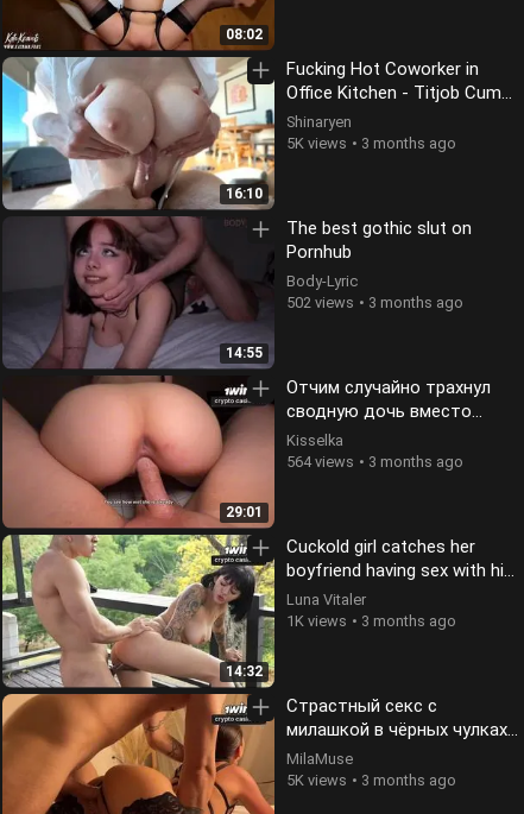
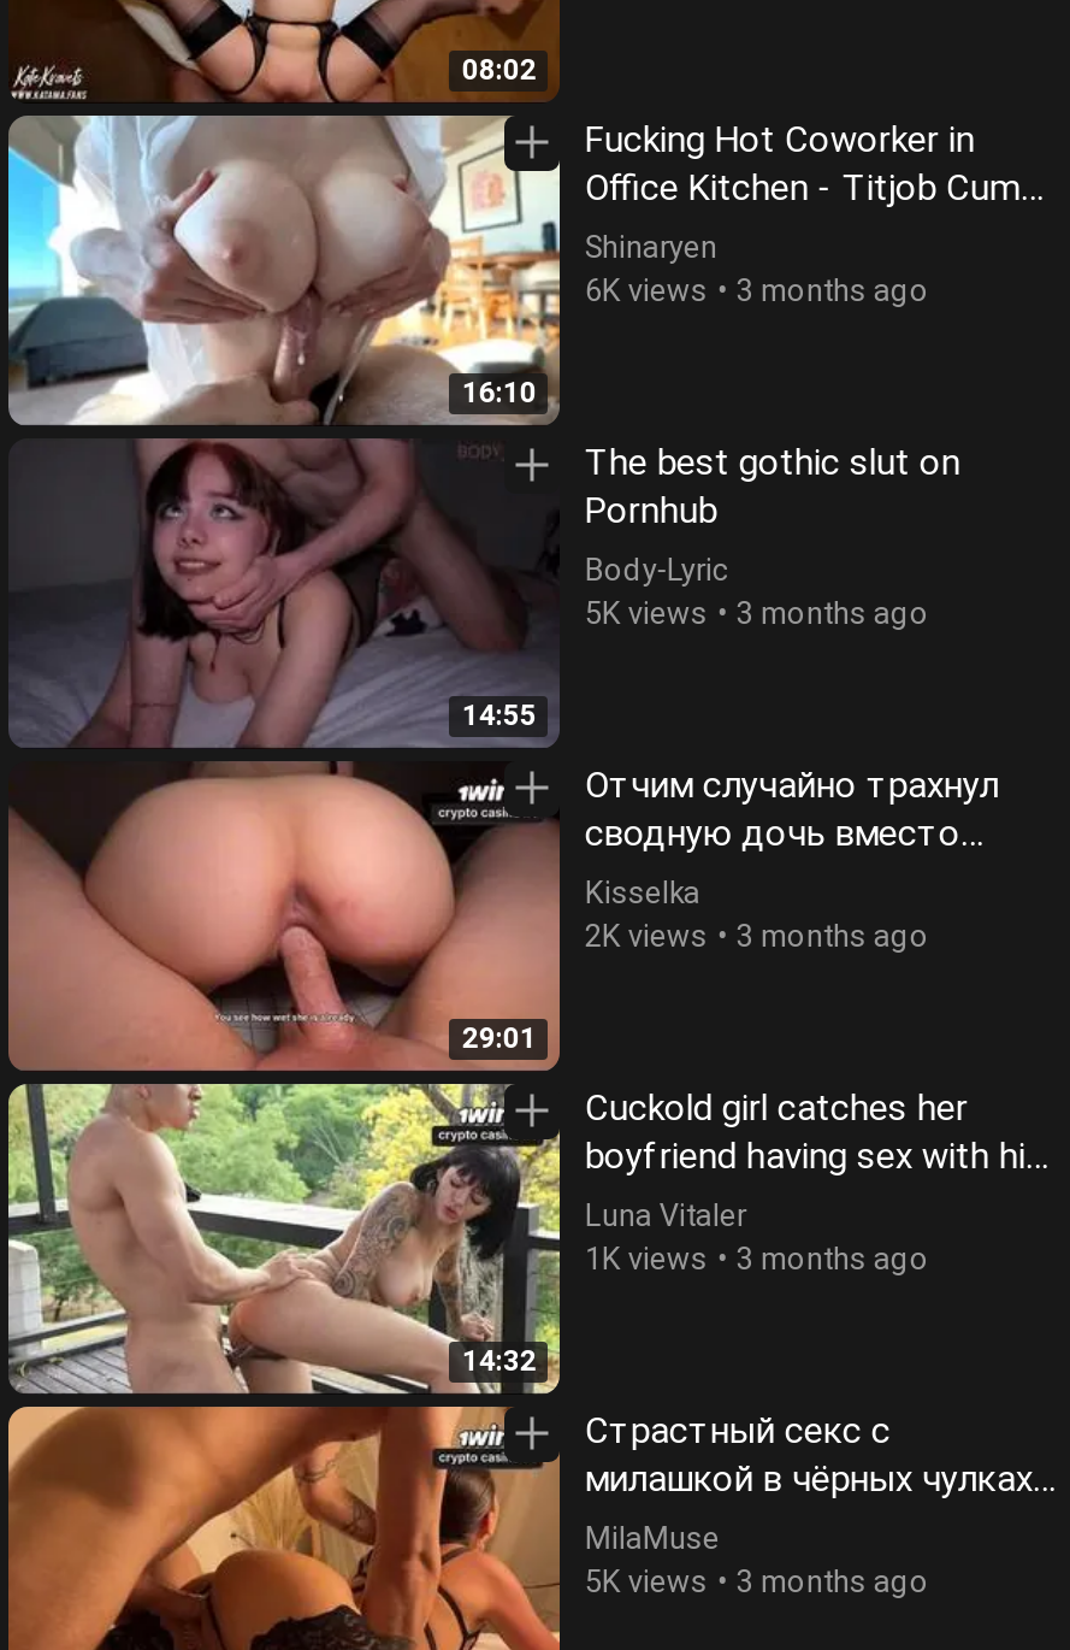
- 5K views 3 months ago
+ 6K views 3 months ago

- 502 views 3 months ago
+ 5K views 3 months ago

- 564 views 3 months ago
+ 2K views 3 months ago
